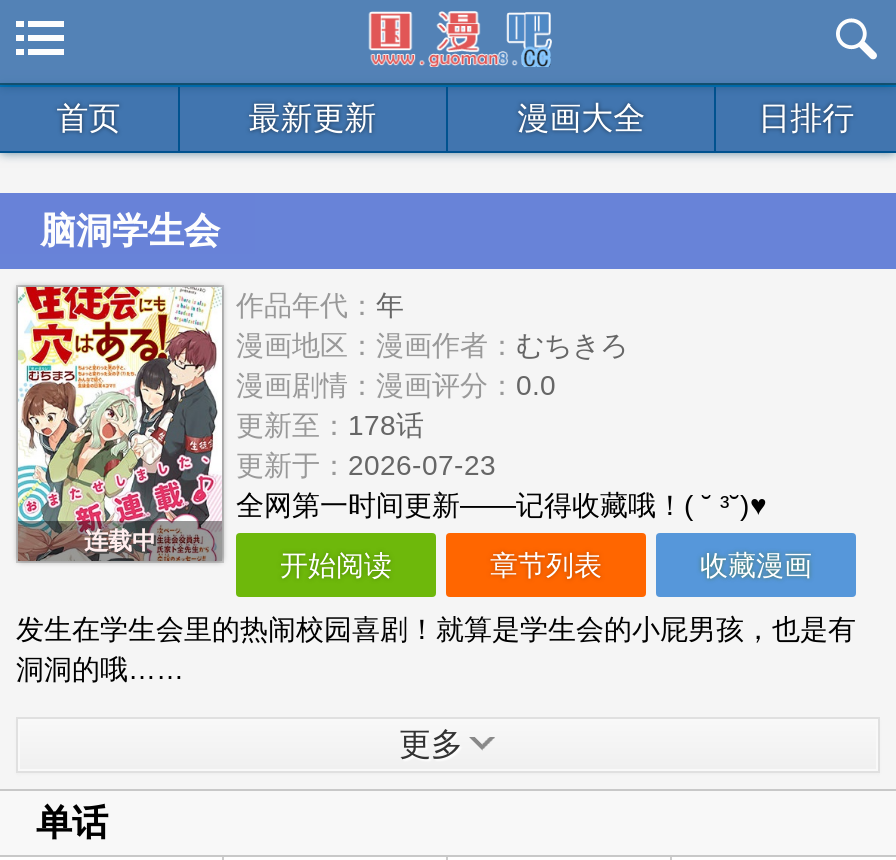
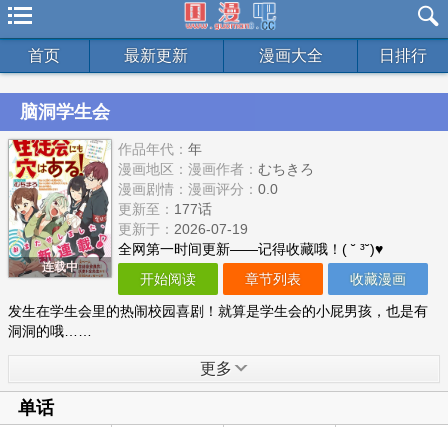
- 更新至：178话
+ 更新至：177话

- 更新于：2026-07-23
+ 更新于：2026-07-19
